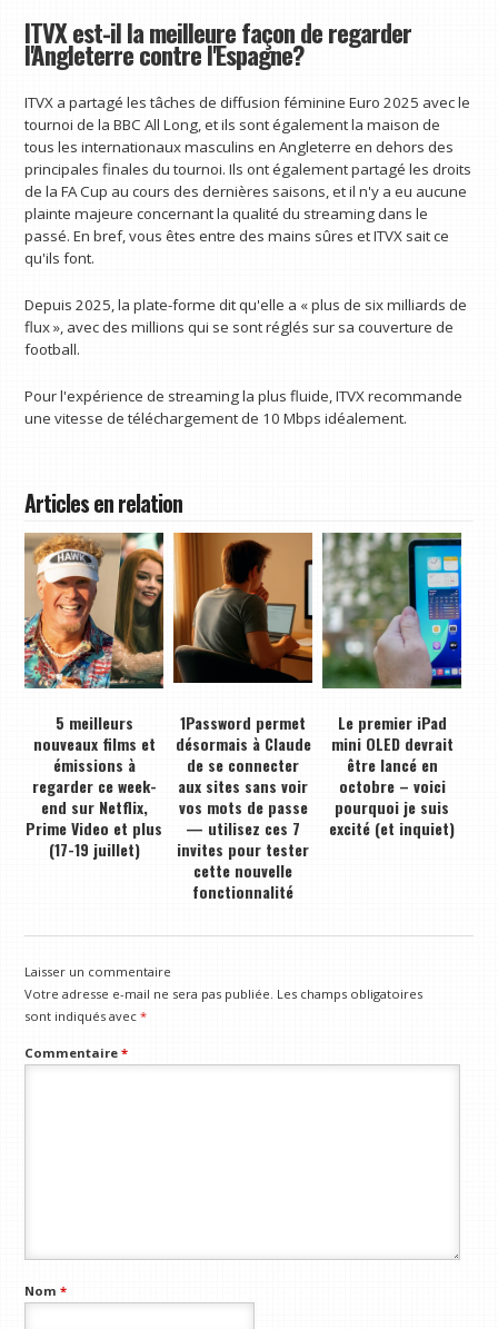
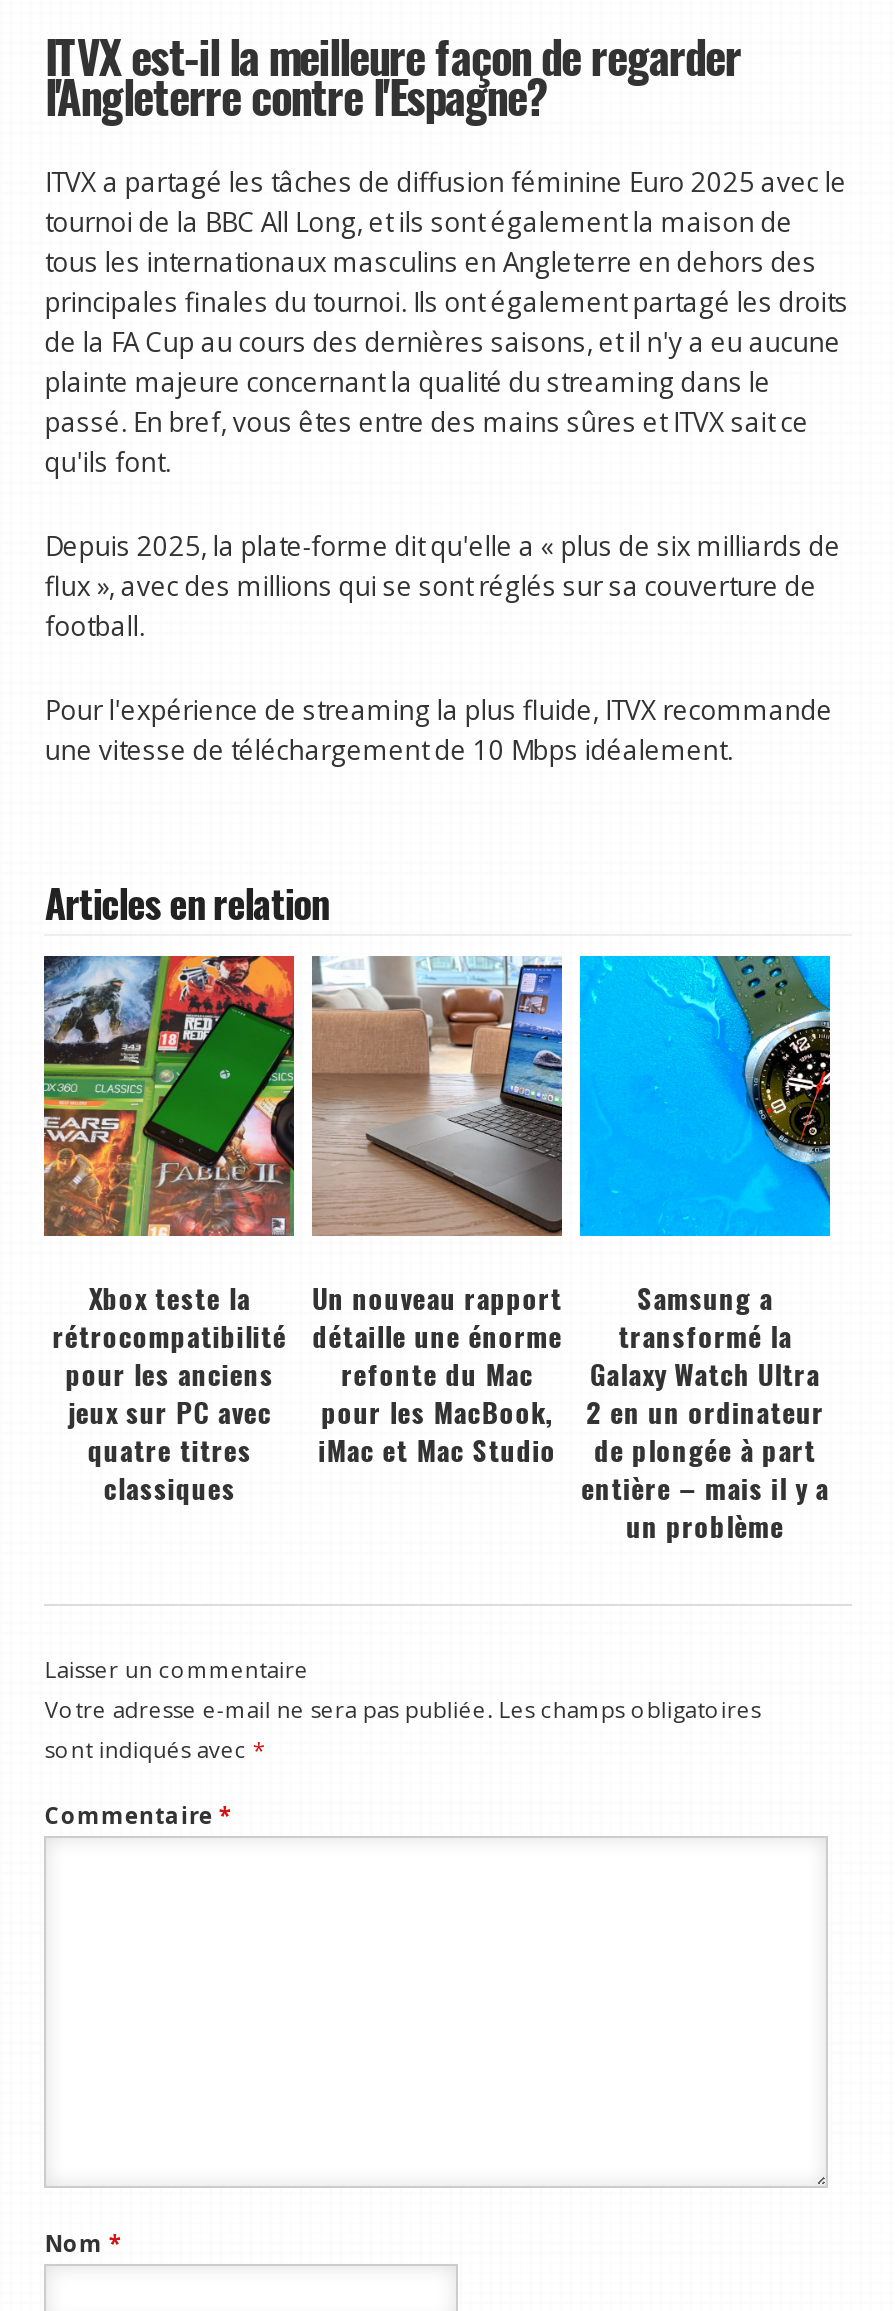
- [image]
- 5 meilleurs
- nouveaux films et
- émissions à
- regarder ce week-
- end sur Netflix,
- Prime Video et plus
- (17-19 juillet)
+ [image]
+ Xbox teste la
+ rétrocompatibilité
+ pour les anciens
+ jeux sur PC avec
+ quatre titres
+ classiques

- [image]
+ [image]

- [image]
+ [image]

- 1Password permet
- désormais à Claude
- de se connecter
- aux sites sans voir
- vos mots de passe
- — utilisez ces 7
- invites pour tester
- cette nouvelle
- fonctionnalité
+ Un nouveau rapport
+ détaille une énorme
+ refonte du Mac
+ pour les MacBook,
+ iMac et Mac Studio

- Le premier iPad
- mini OLED devrait
- être lancé en
- octobre – voici
- pourquoi je suis
- excité (et inquiet)
+ Samsung a
+ transformé la
+ Galaxy Watch Ultra
+ 2 en un ordinateur
+ de plongée à part
+ entière – mais il y a
+ un problème
